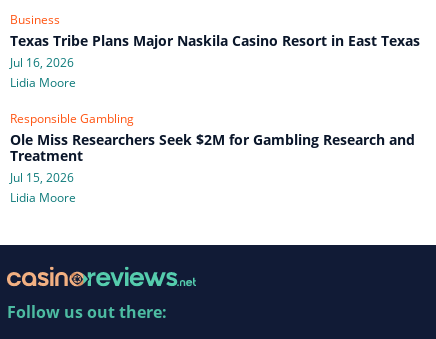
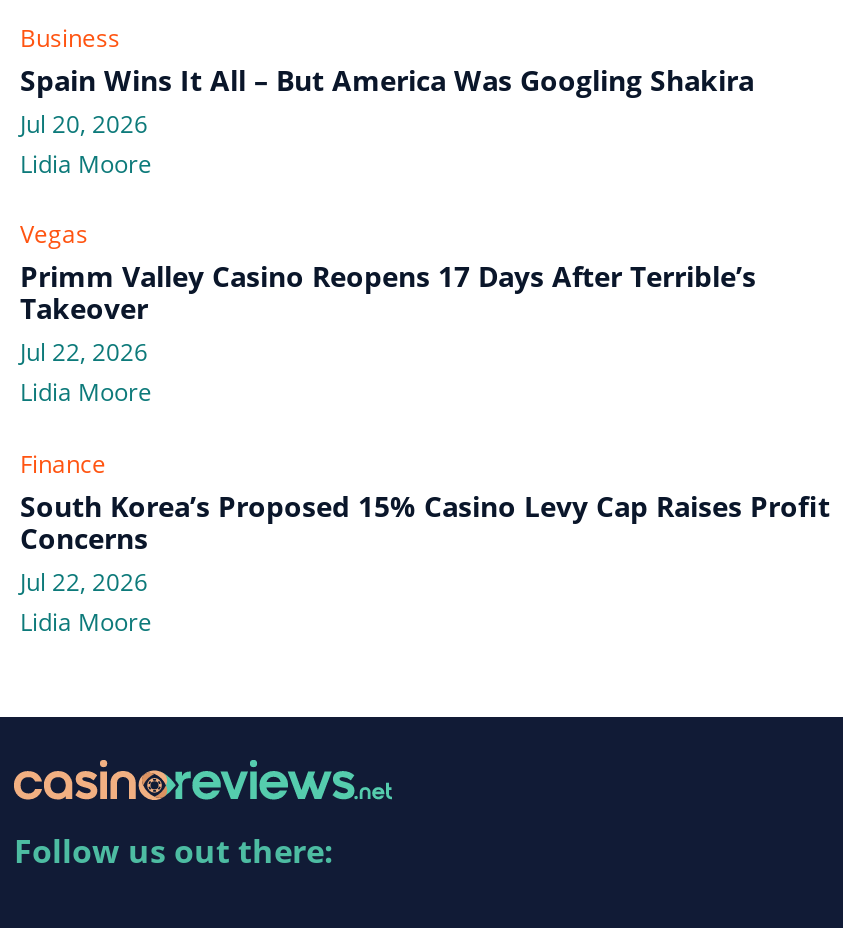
- Texas Tribe Plans Major Naskila Casino Resort in East Texas
- Jul 16, 2026
+ Spain Wins It All – But America Was Googling Shakira
+ Jul 20, 2026

- Responsible Gambling
- Ole Miss Researchers Seek $2M for Gambling Research and
- Treatment
- Jul 15, 2026
+ Vegas
+ Primm Valley Casino Reopens 17 Days After Terrible’s
+ Takeover
+ Jul 22, 2026
+ Lidia Moore
+ Finance
+ South Korea’s Proposed 15% Casino Levy Cap Raises Profit
+ Concerns
+ Jul 22, 2026
